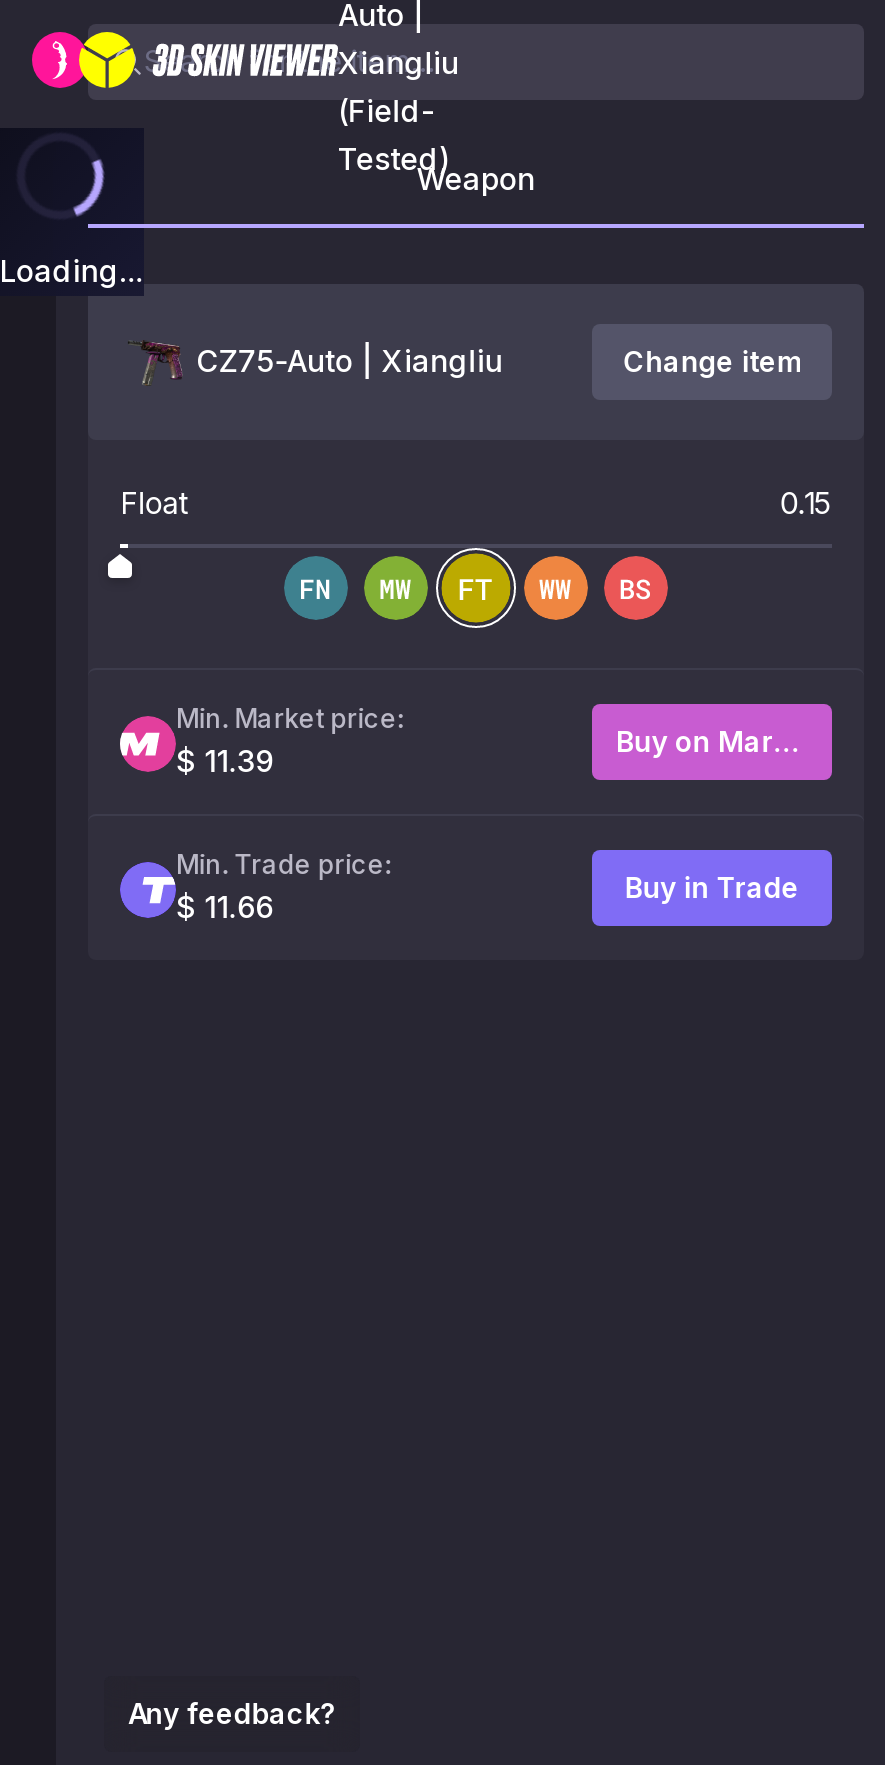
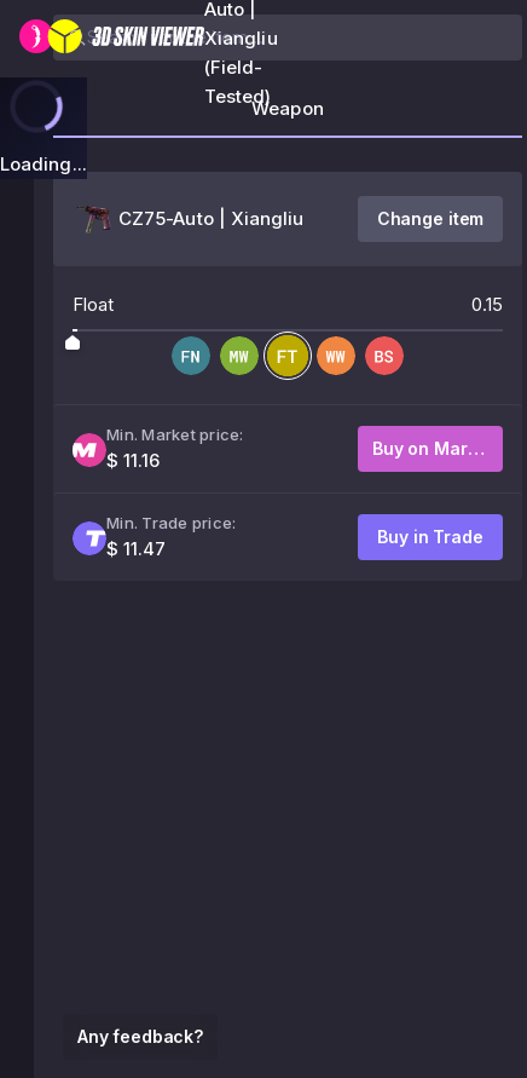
- $ 11.39
+ $ 11.16

- $ 11.66
+ $ 11.47
